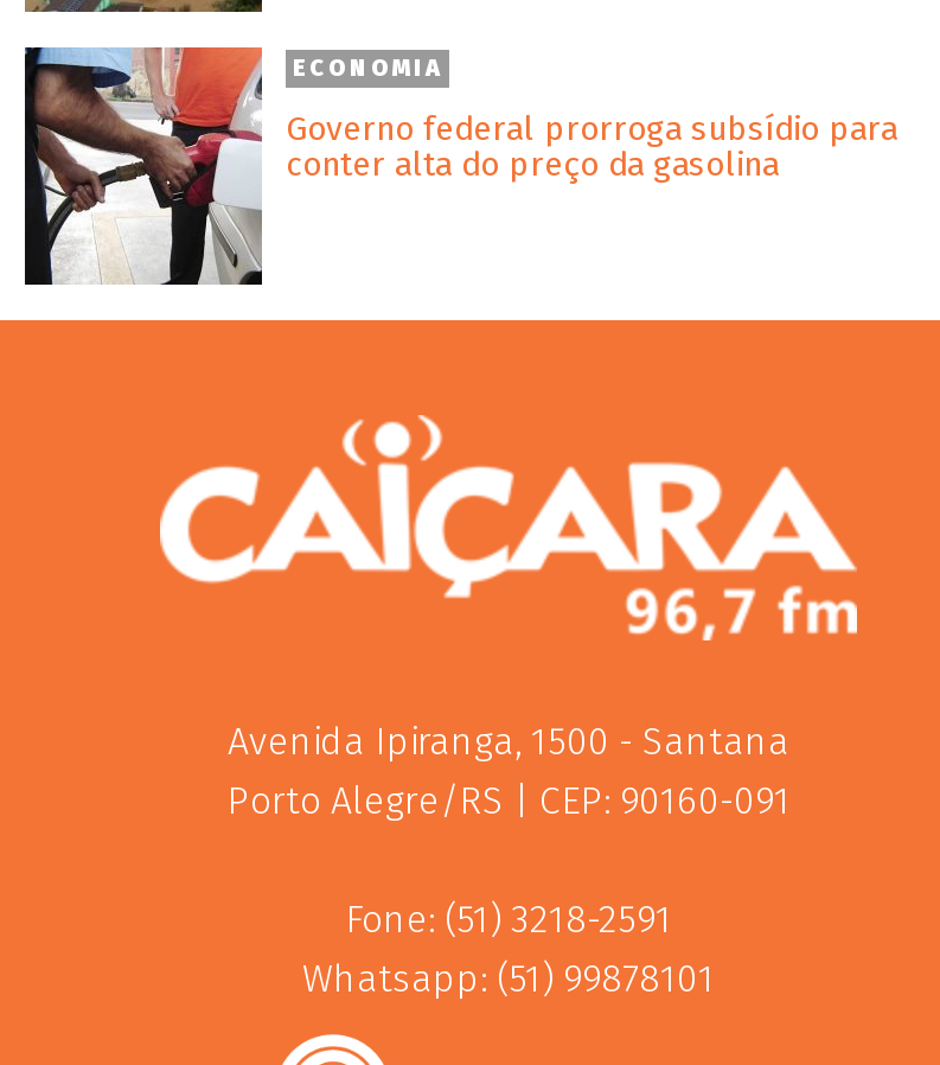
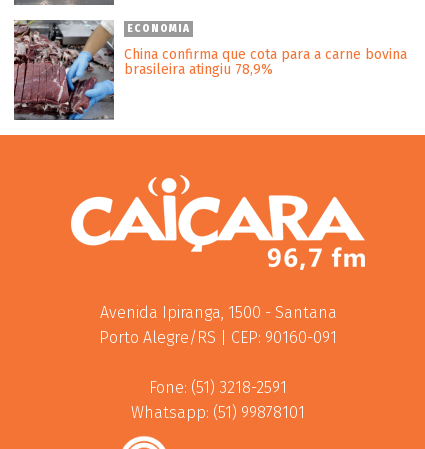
- [image]
- Governo federal prorroga subsídio para
- conter alta do preço da gasolina
+ [image]
+ China confirma que cota para a carne bovina
+ brasileira atingiu 78,9%
